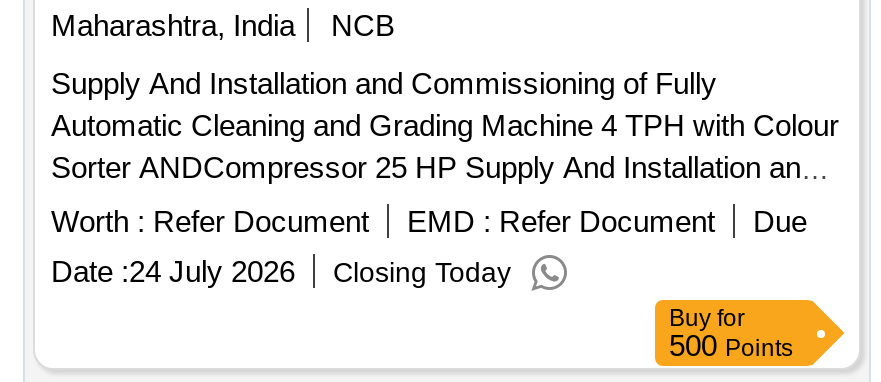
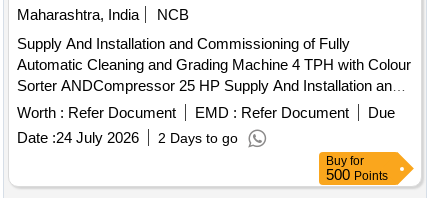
- Closing Today
+ 2 Days to go
